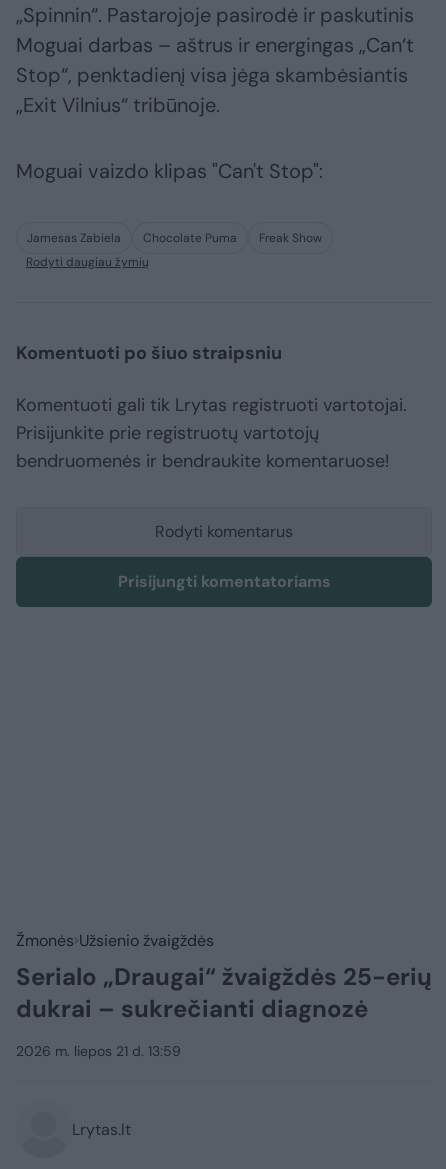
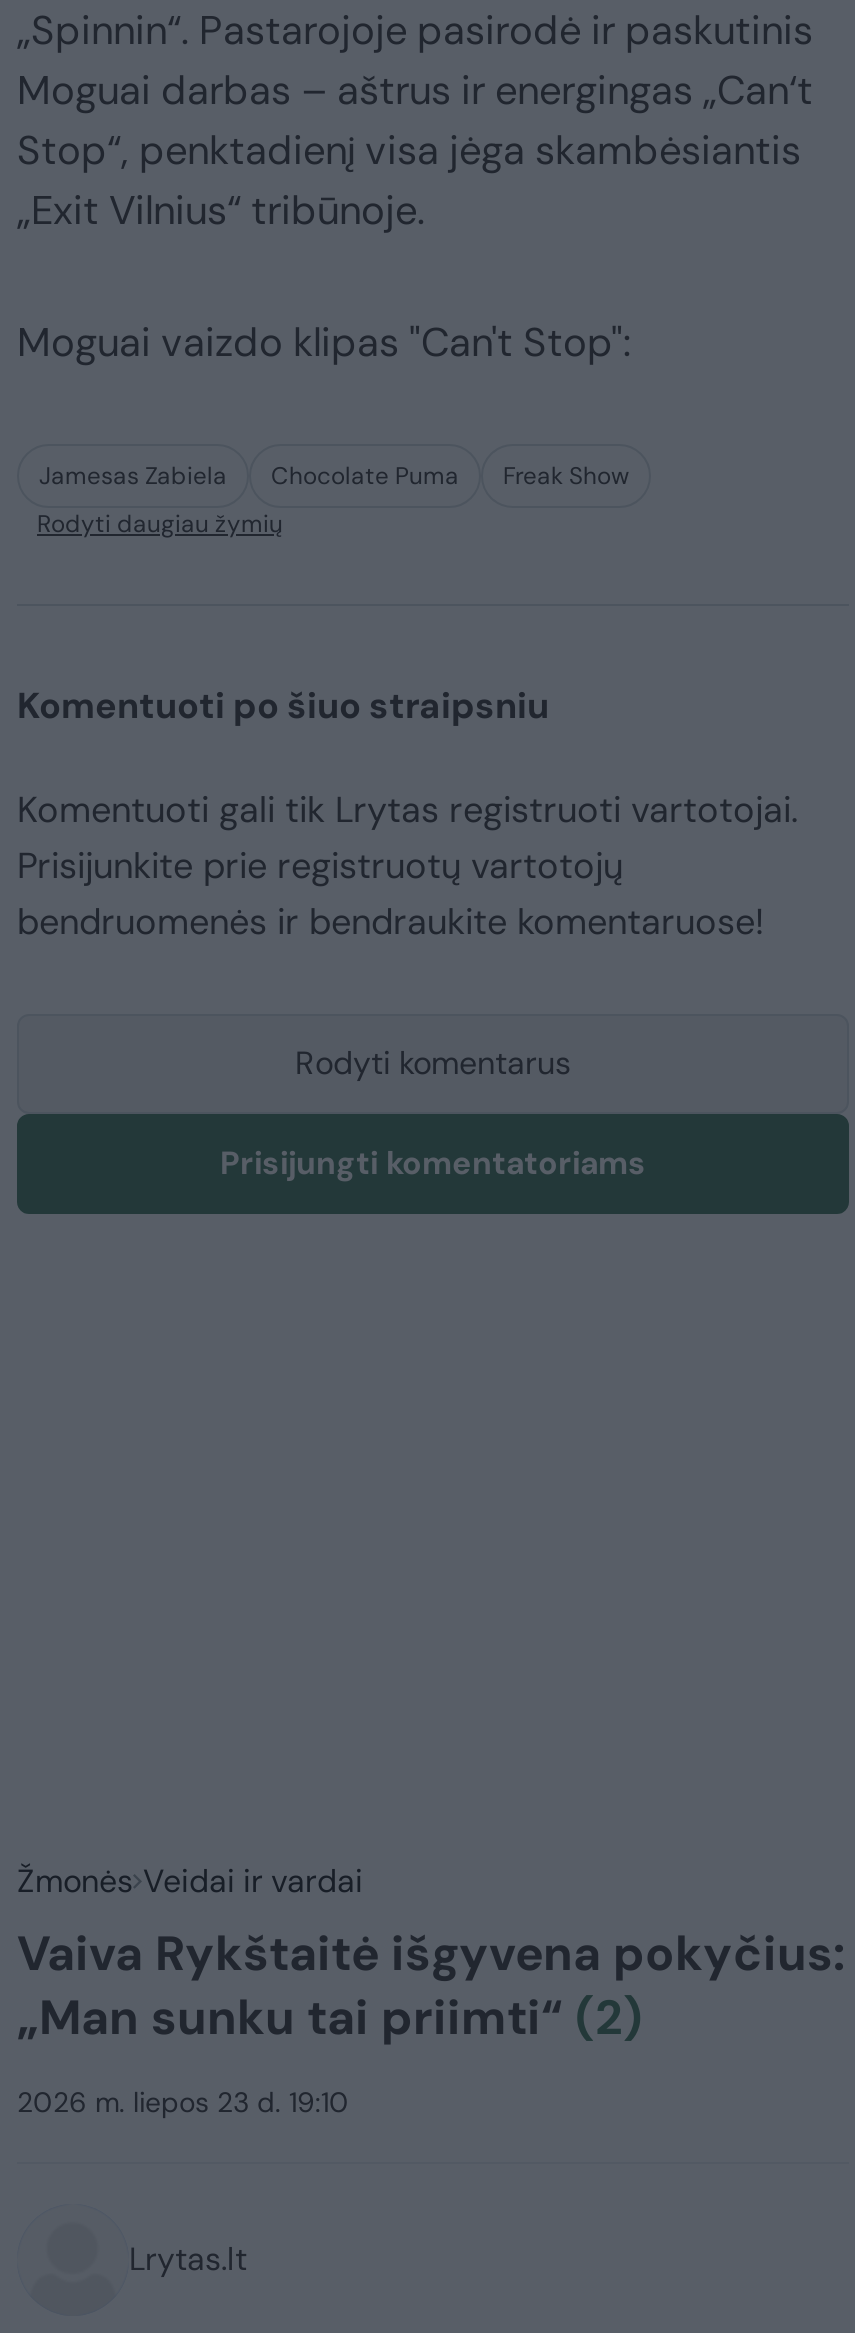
- Žmonės Užsienio žvaigždės
- Serialo „Draugai“ žvaigždės 25-erių
- dukrai – sukrečianti diagnozė
+ Žmonės Veidai ir vardai
+ Vaiva Rykštaitė išgyvena pokyčius:
+ „Man sunku tai priimti“(2)

- 2026 m. liepos 21 d. 13:59
+ 2026 m. liepos 23 d. 19:10
